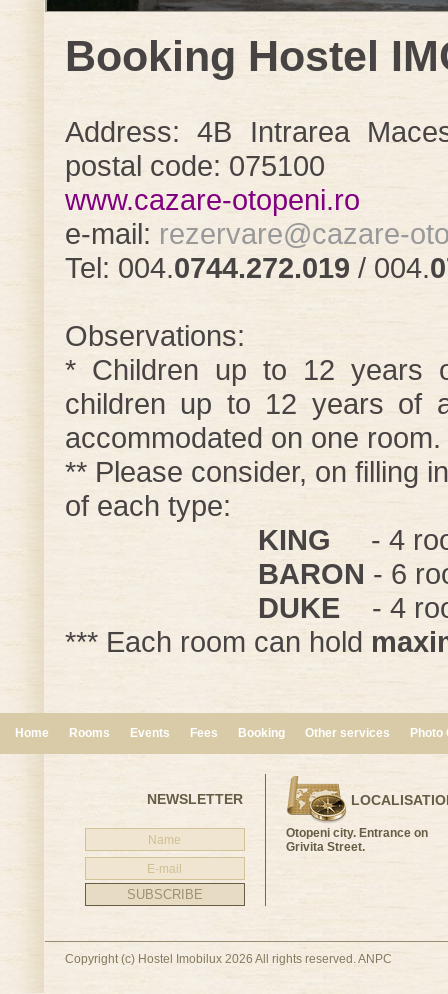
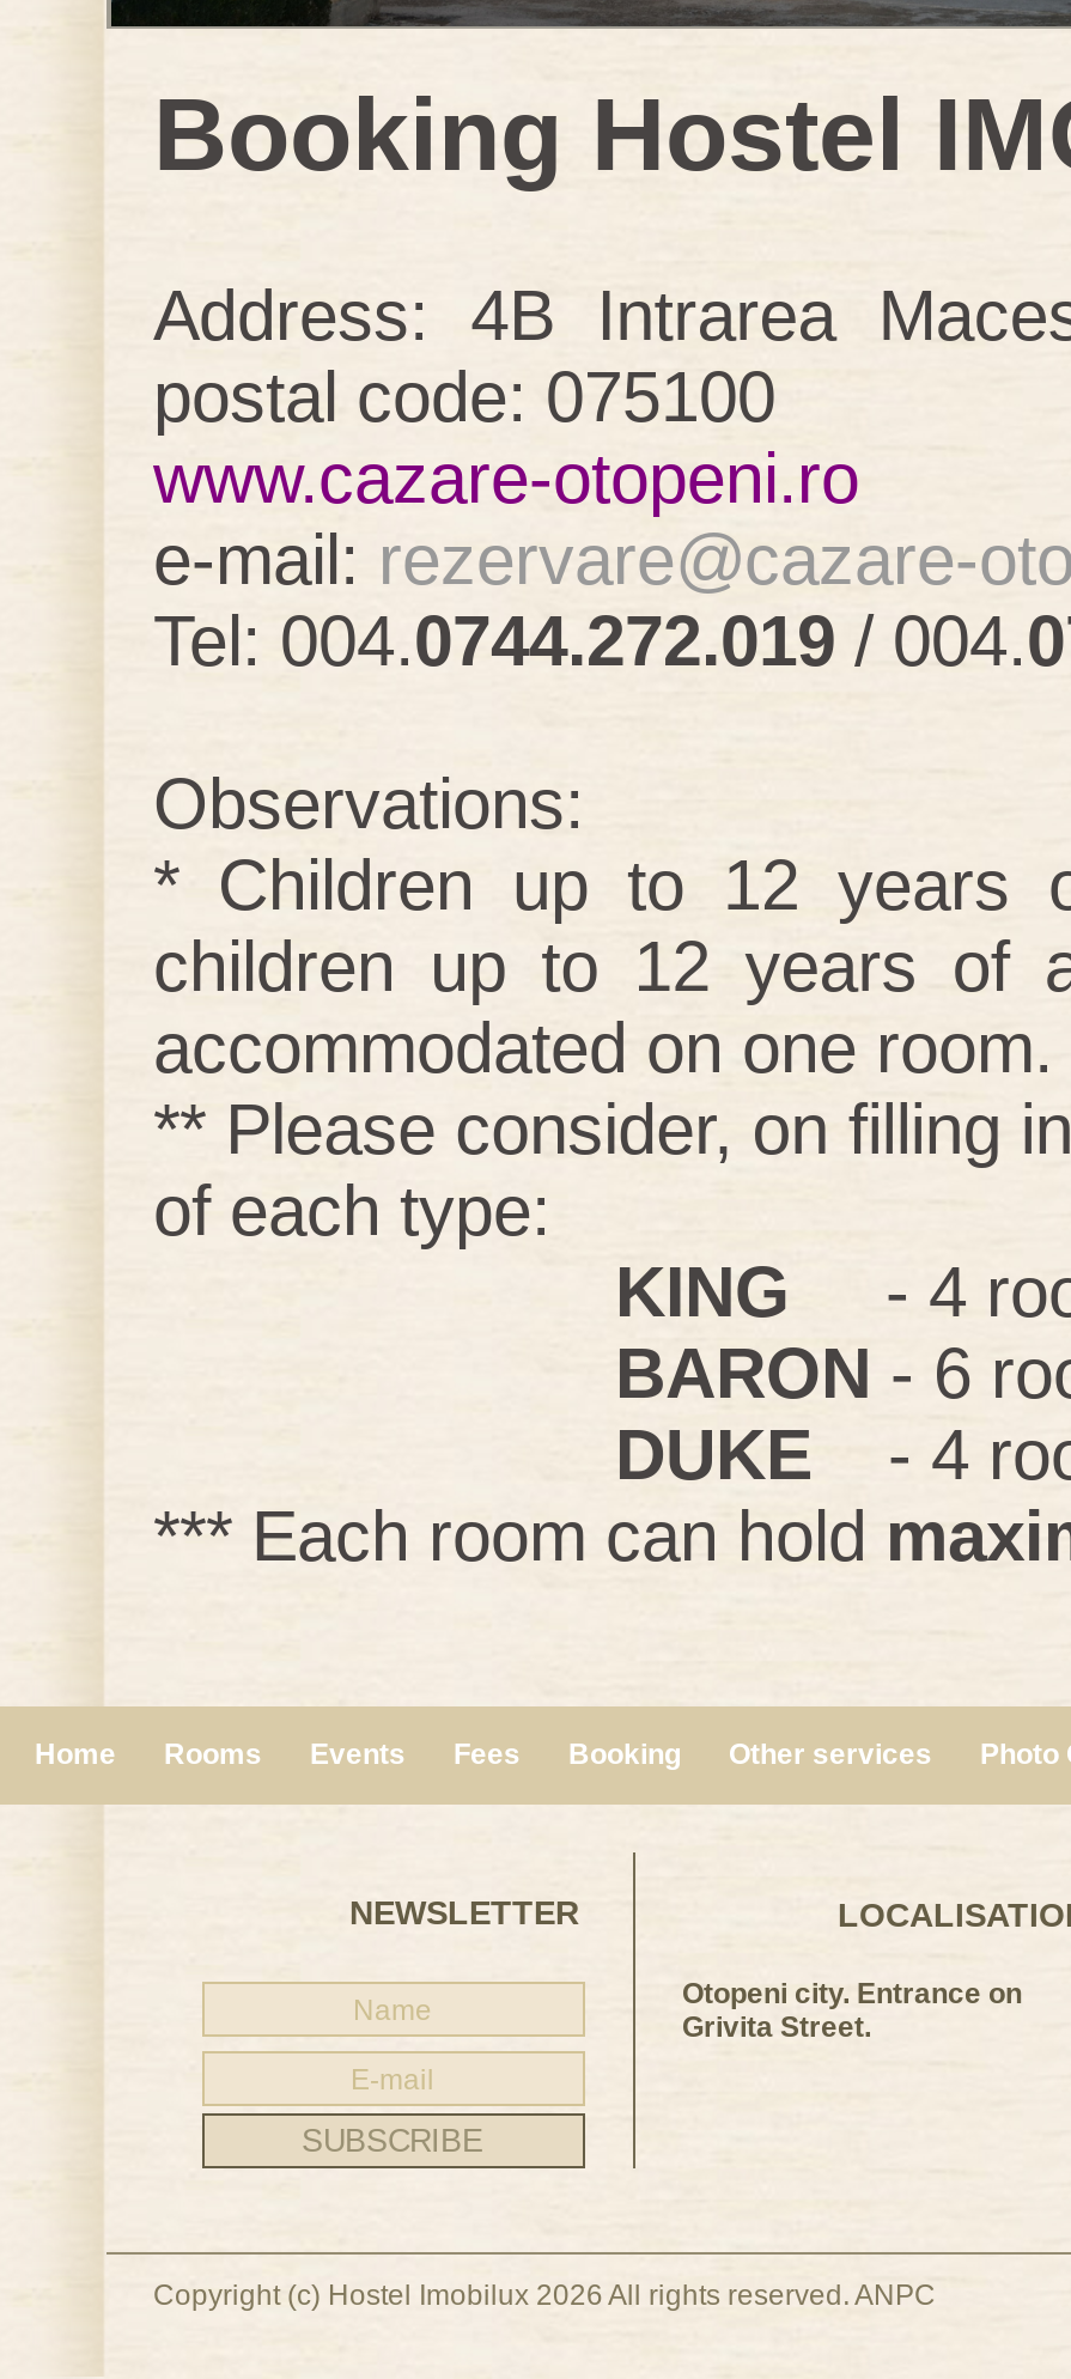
- [image]
